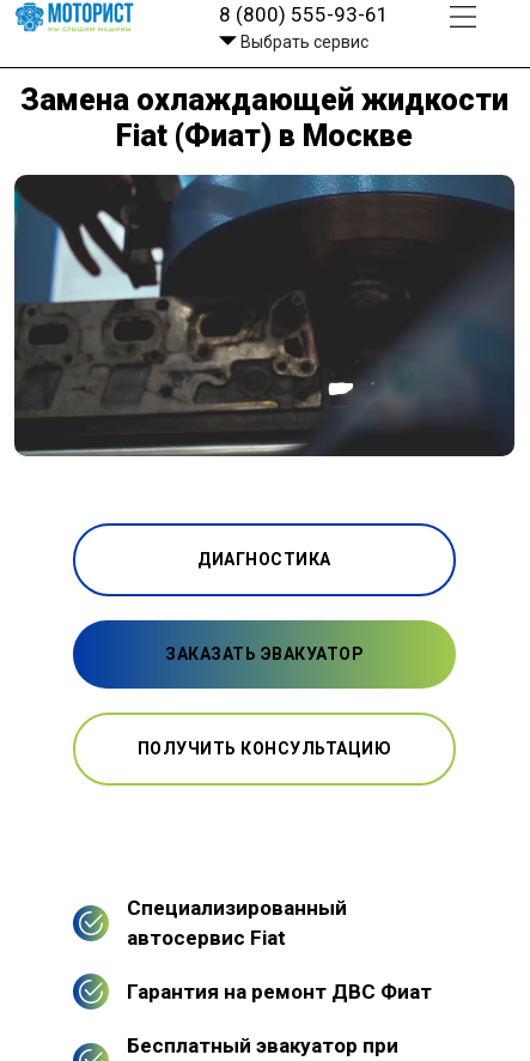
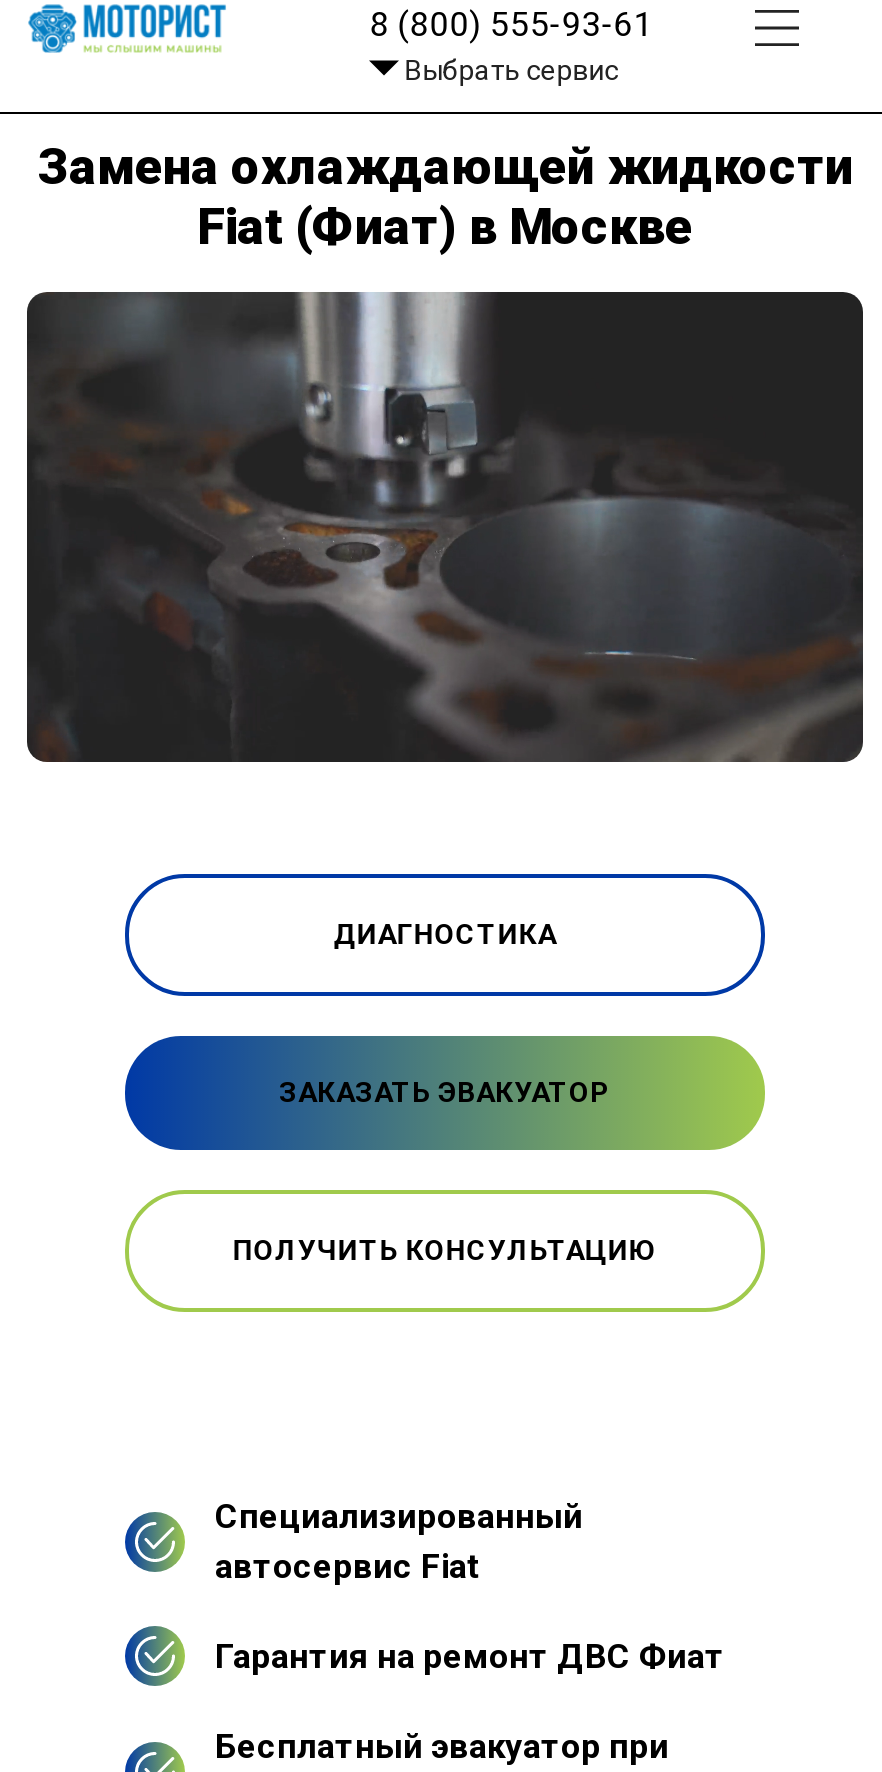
- [image]
+ [image]
